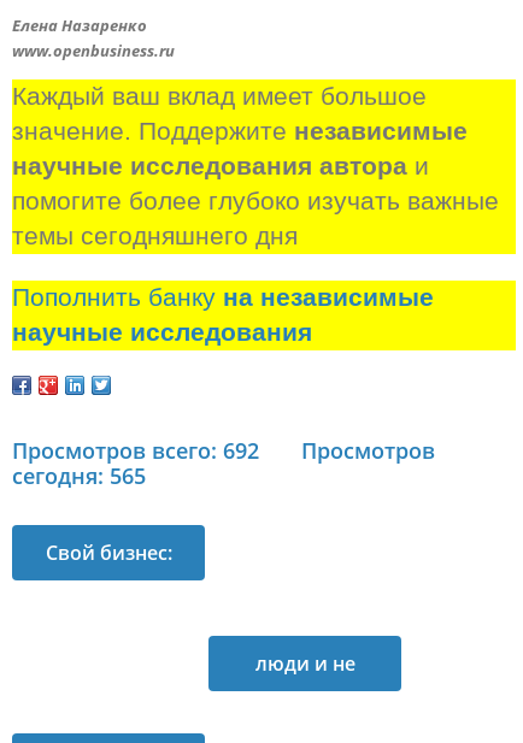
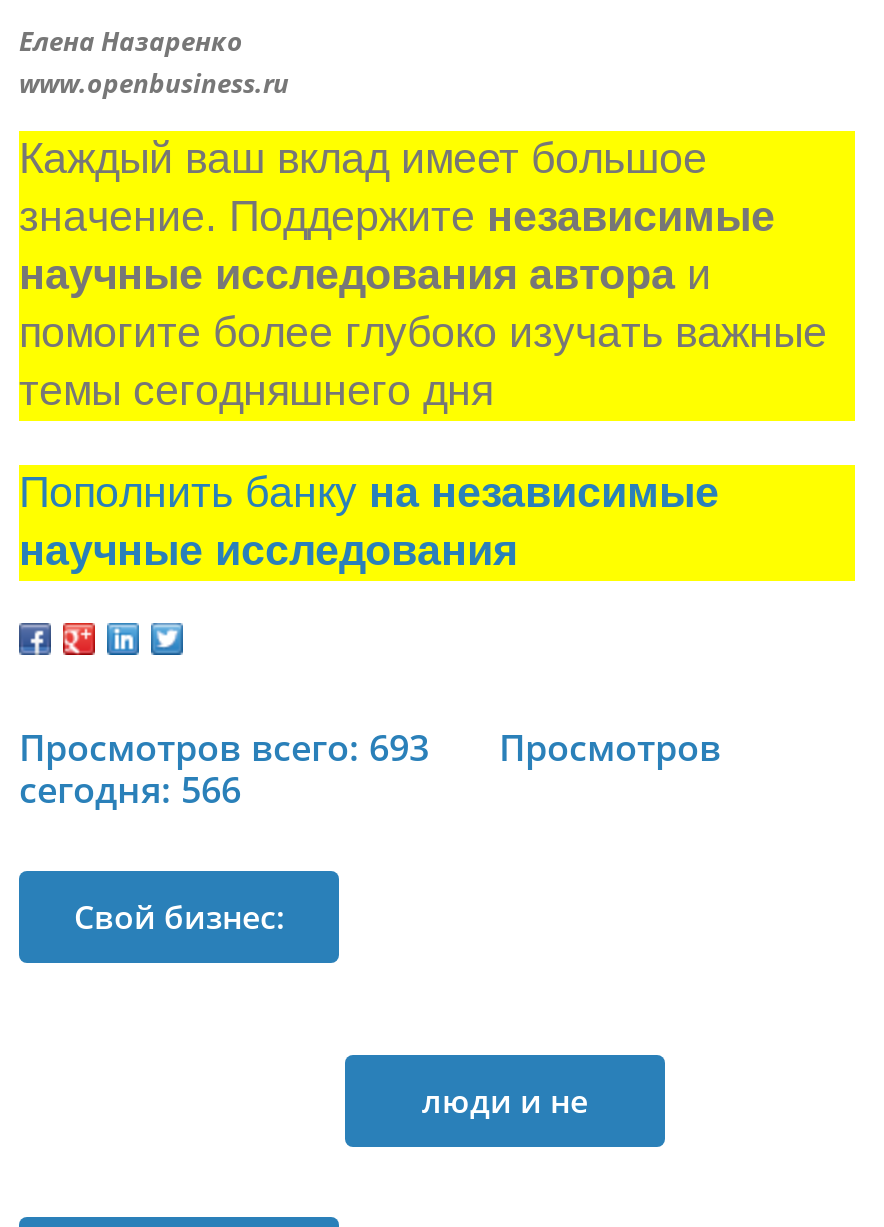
- Просмотров всего: 692
+ Просмотров всего: 693

- сегодня: 565
+ сегодня: 566
